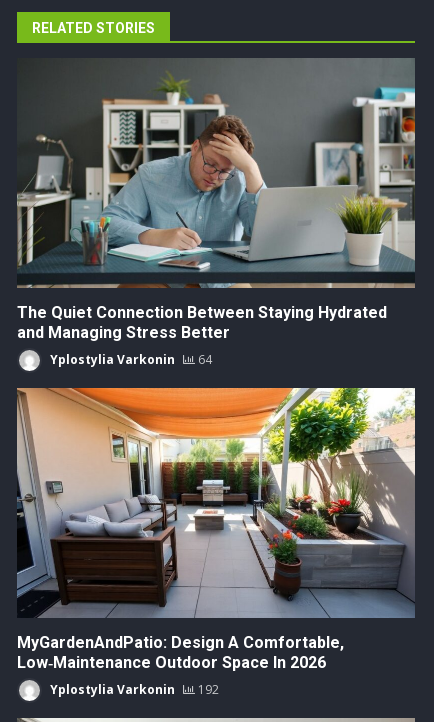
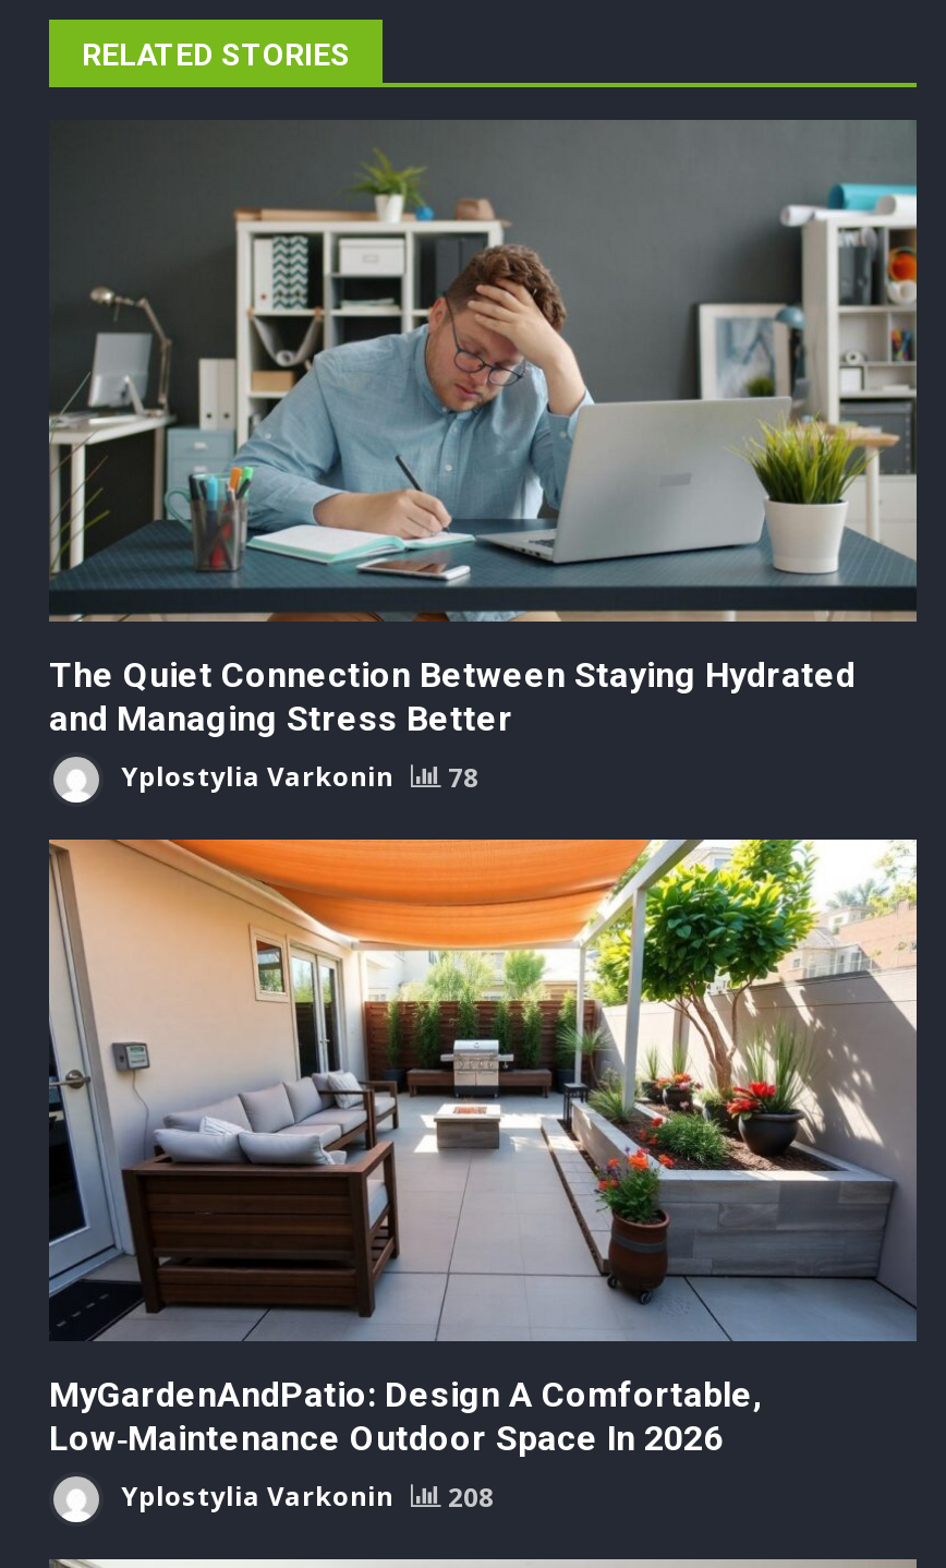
- Yplostylia Varkonin 64
+ Yplostylia Varkonin 78

- Yplostylia Varkonin 192
+ Yplostylia Varkonin 208
